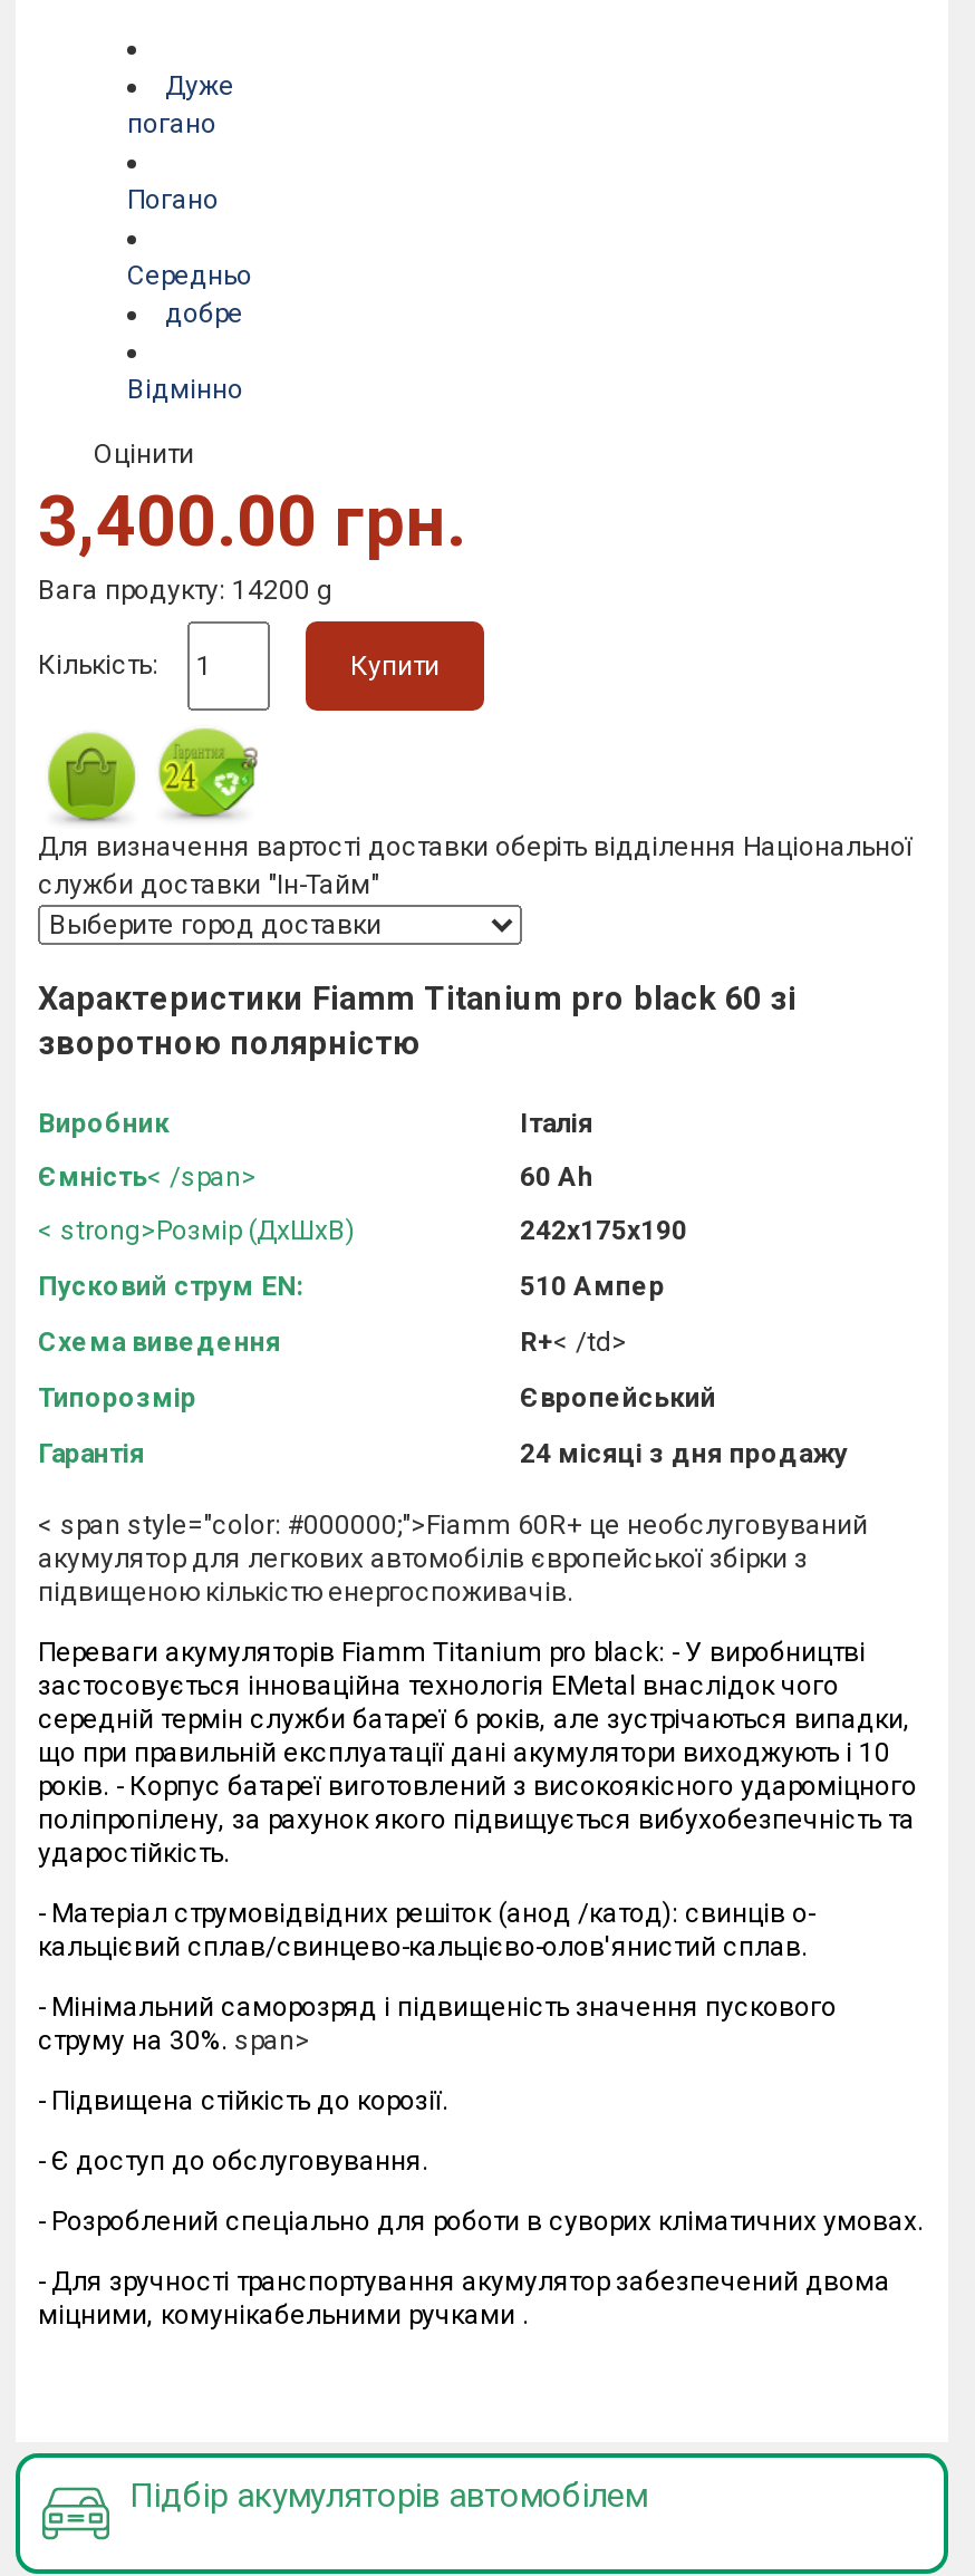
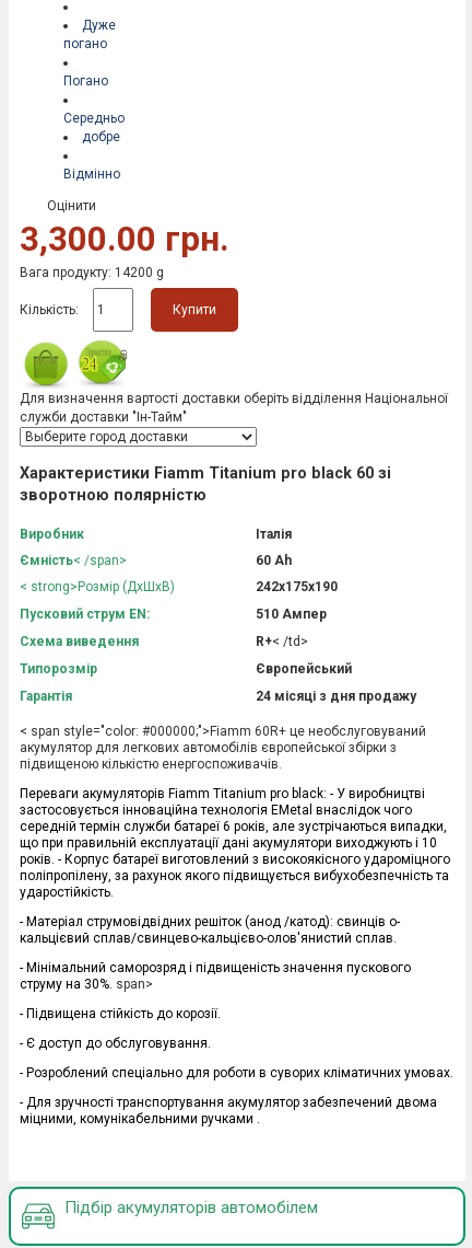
- 3,400.00 грн.
+ 3,300.00 грн.
